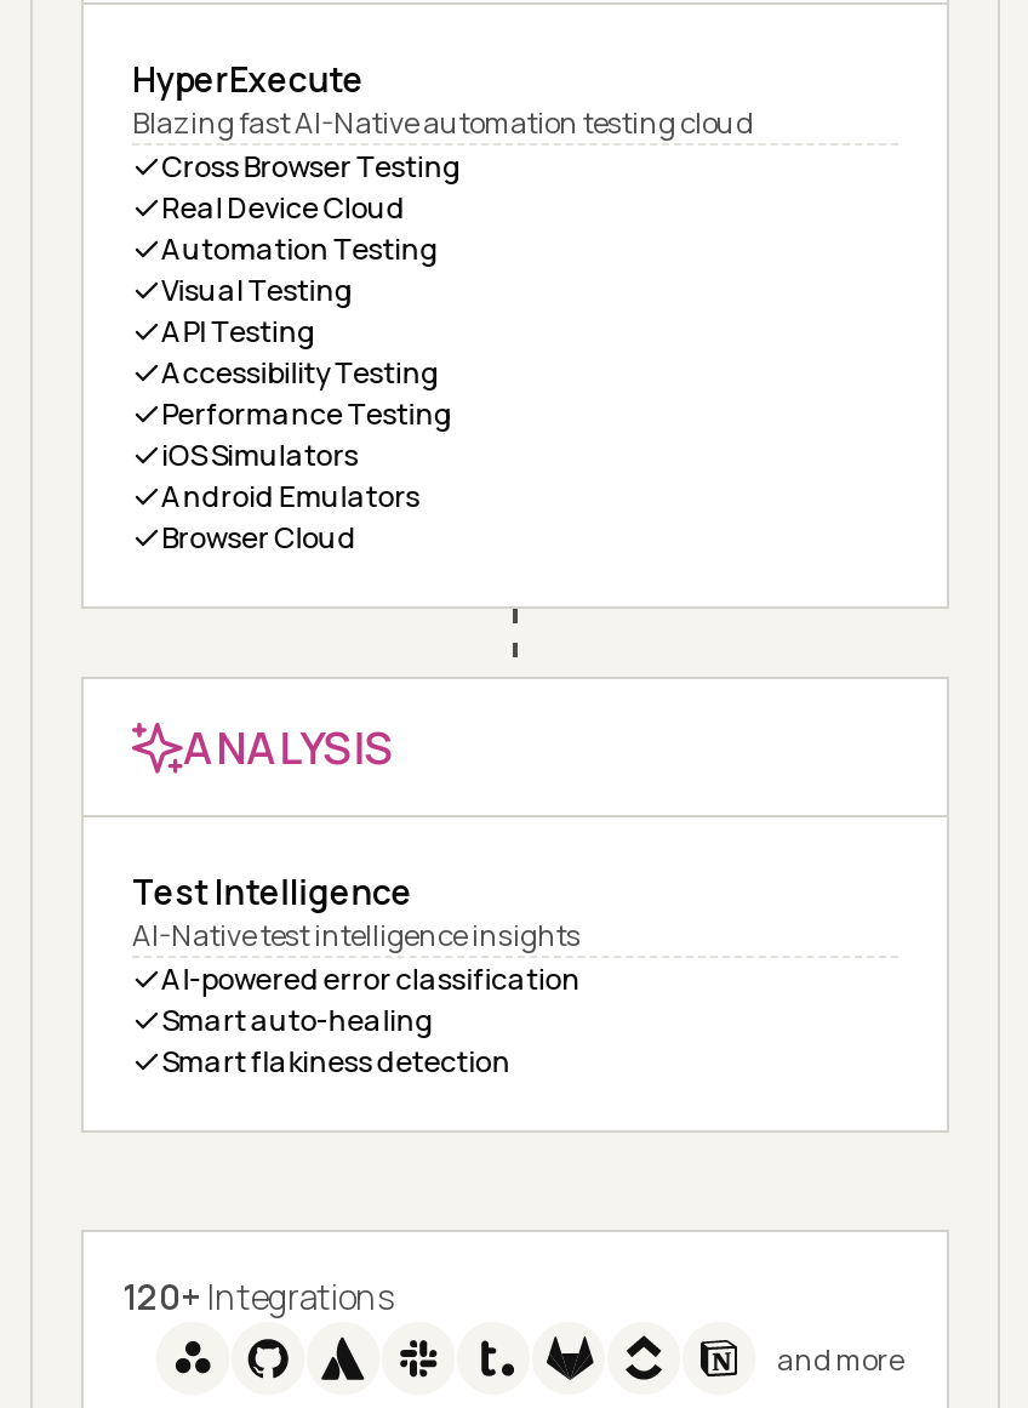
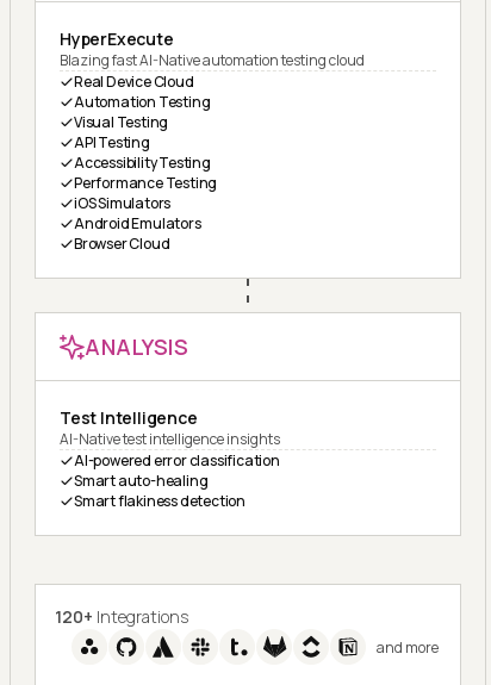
- Cross Browser Testing
